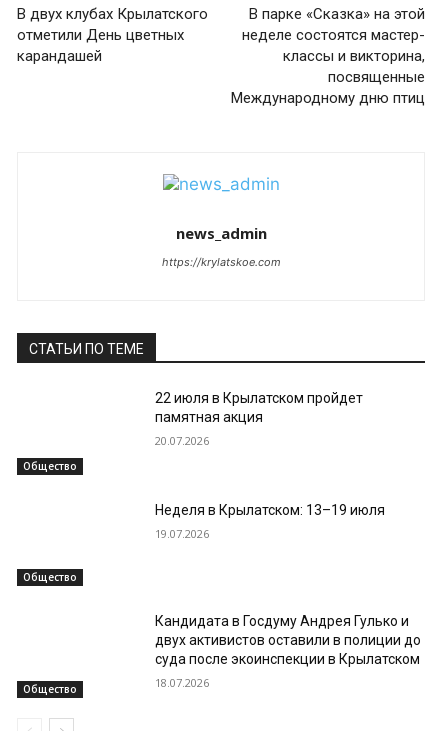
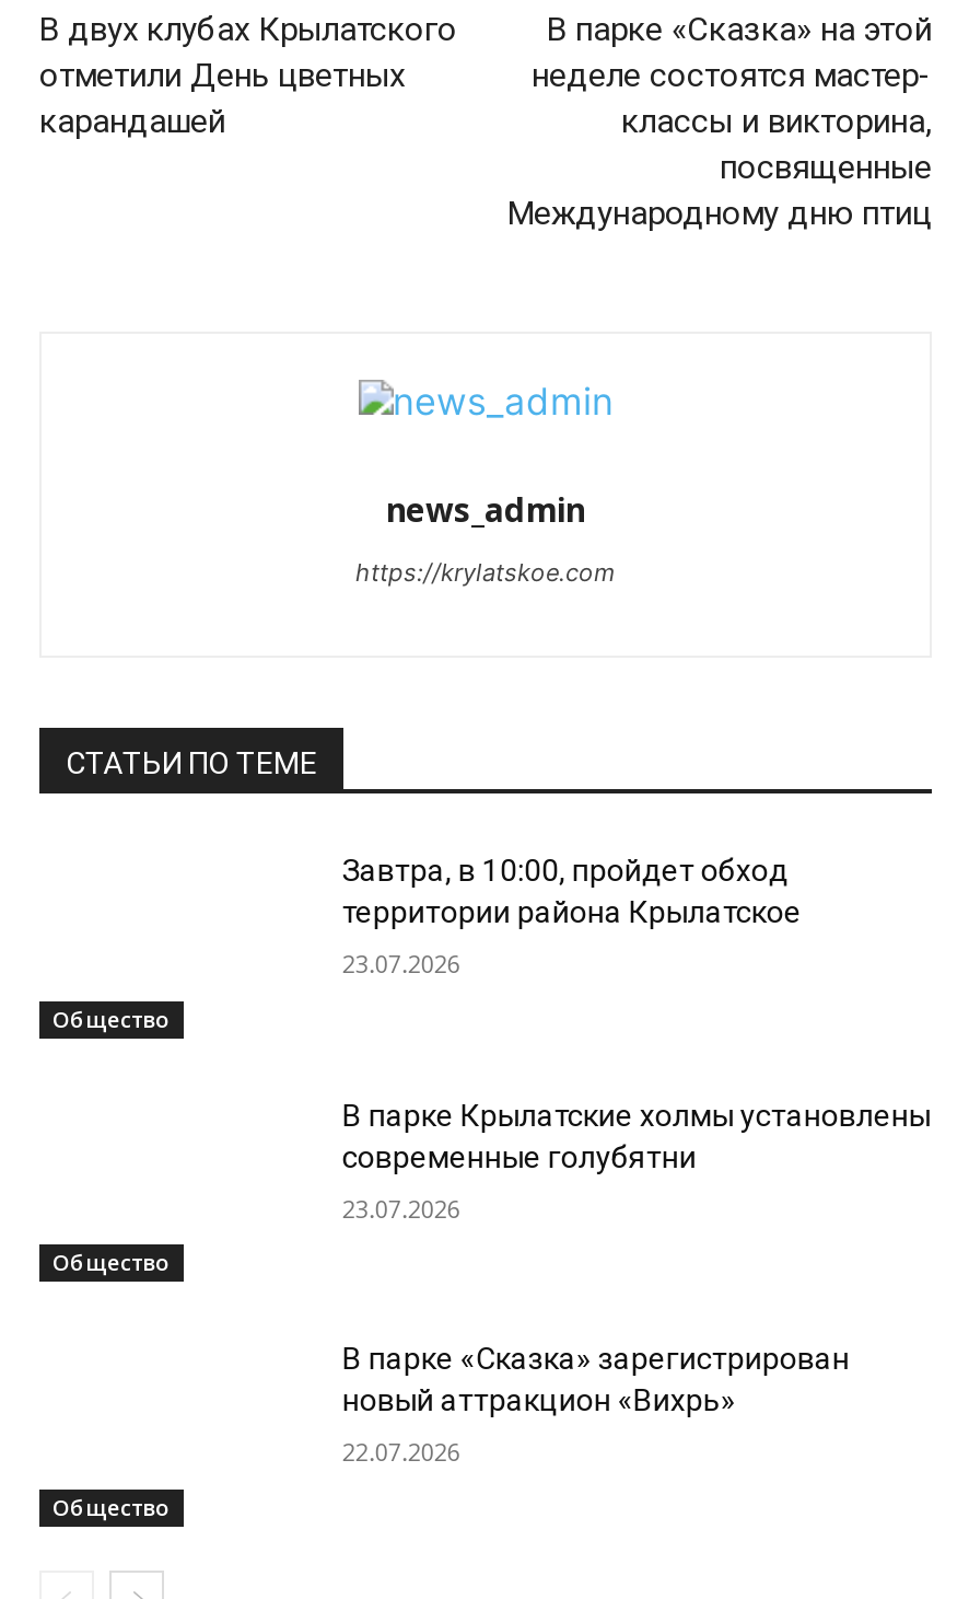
- 22 июля в Крылатском пройдет
- памятная акция
+ Завтра, в 10:00, пройдет обход
+ территории района Крылатское

- 20.07.2026
+ 23.07.2026

- Неделя в Крылатском: 13–19 июля
+ В парке Крылатские холмы установлены
+ современные голубятни

- 19.07.2026
+ 23.07.2026

- Кандидата в Госдуму Андрея Гулько и
- двух активистов оставили в полиции до
- суда после экоинспекции в Крылатском
+ В парке «Сказка» зарегистрирован
+ новый аттракцион «Вихрь»

- 18.07.2026
+ 22.07.2026
